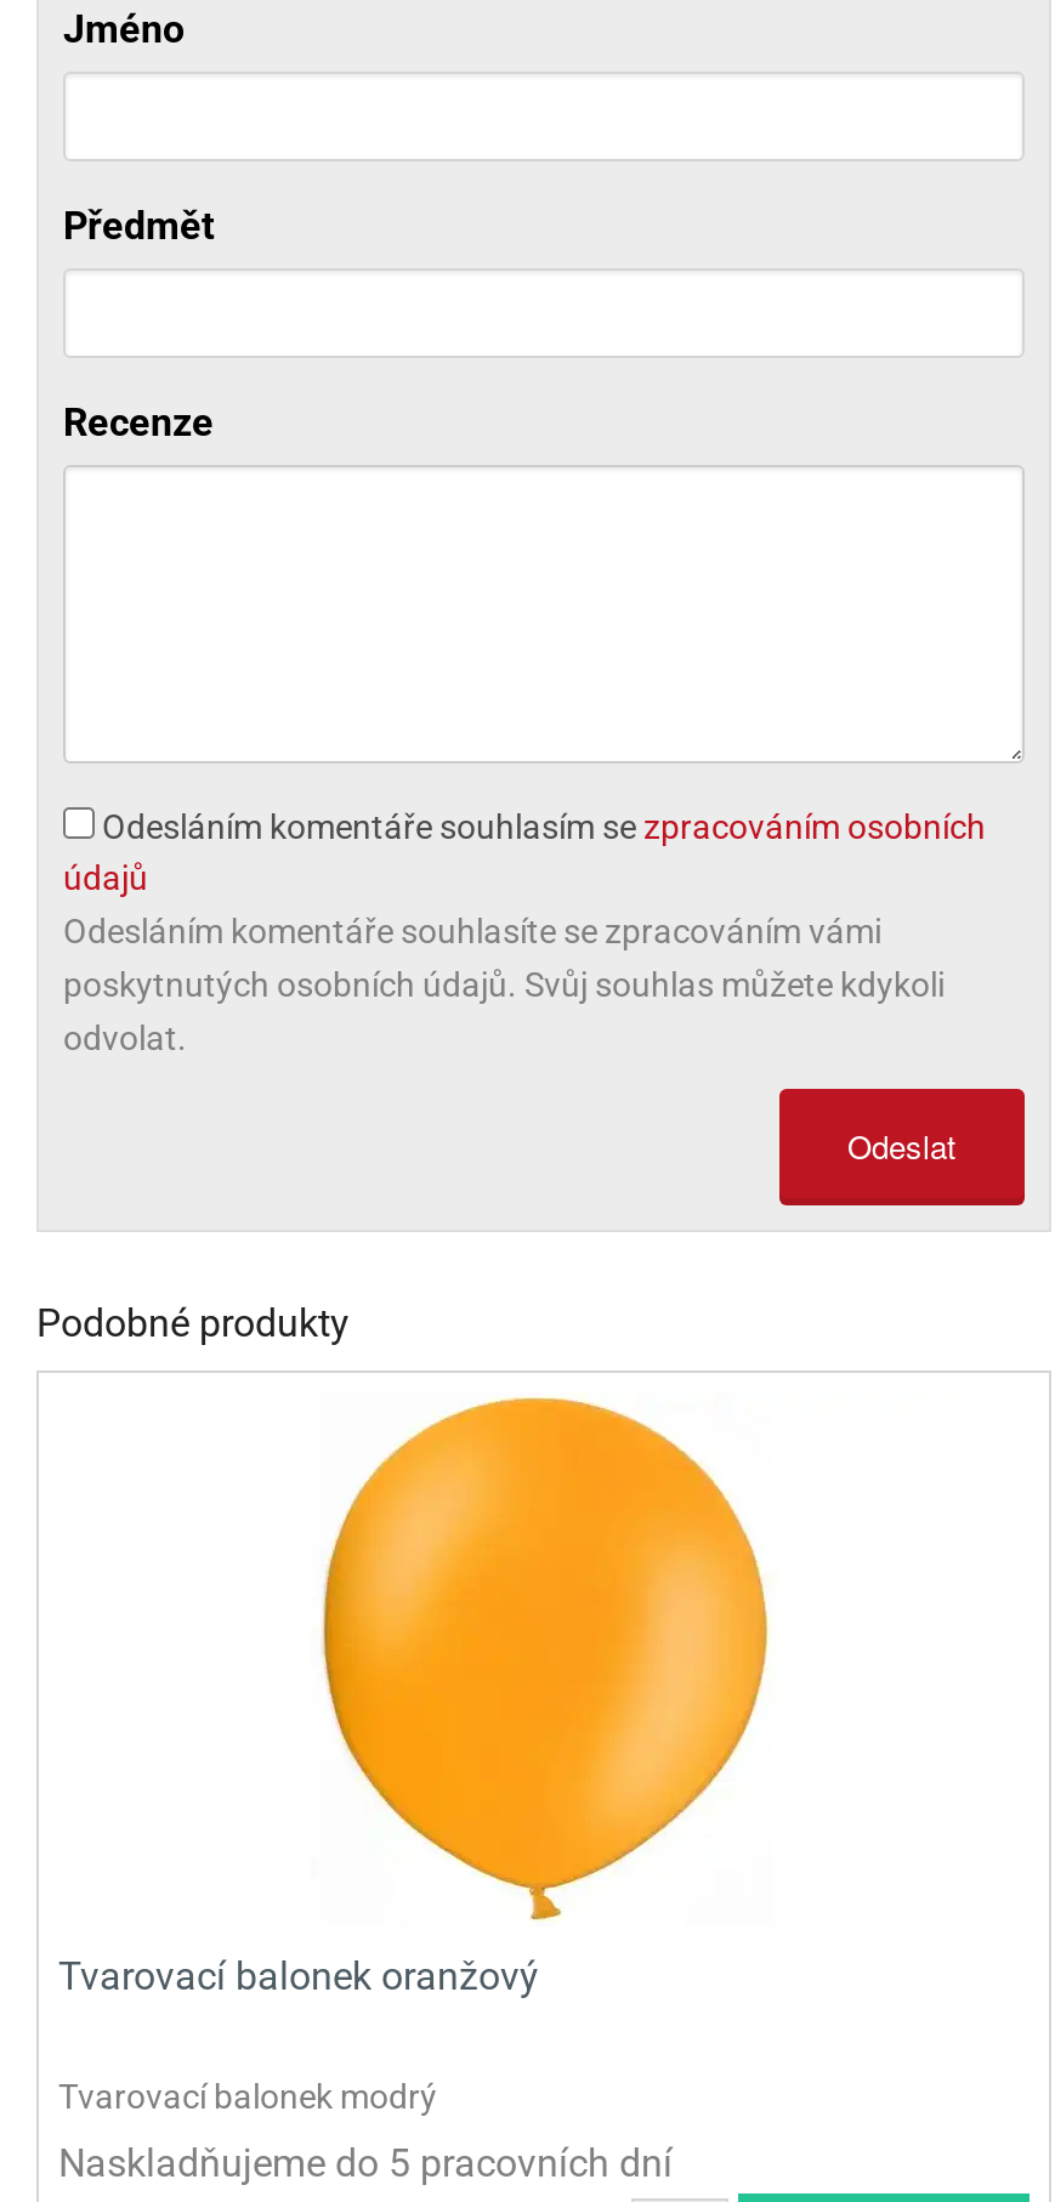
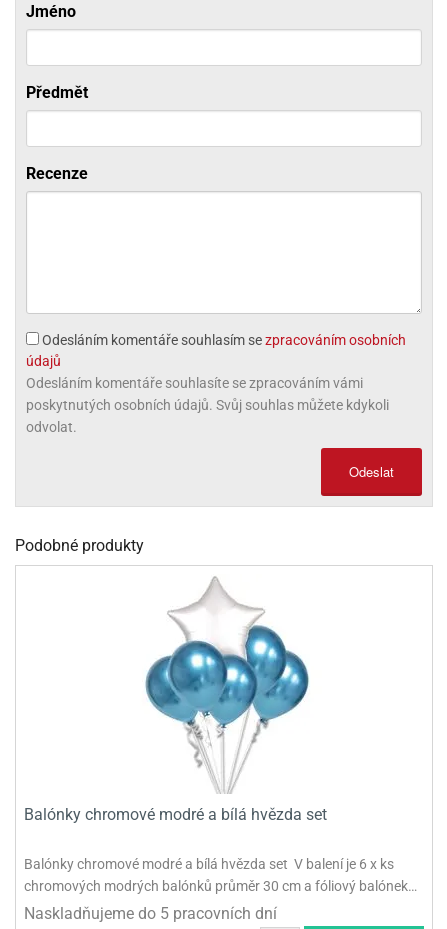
- [image]
- Tvarovací balonek oranžový
+ [image]
+ Balónky chromové modré a bílá hvězda set

- Tvarovací balonek modrý
+ Balónky chromové modré a bílá hvězda set V balení je 6 x ks
+ chromových modrých balónků průměr 30 cm a fóliový balónek…
